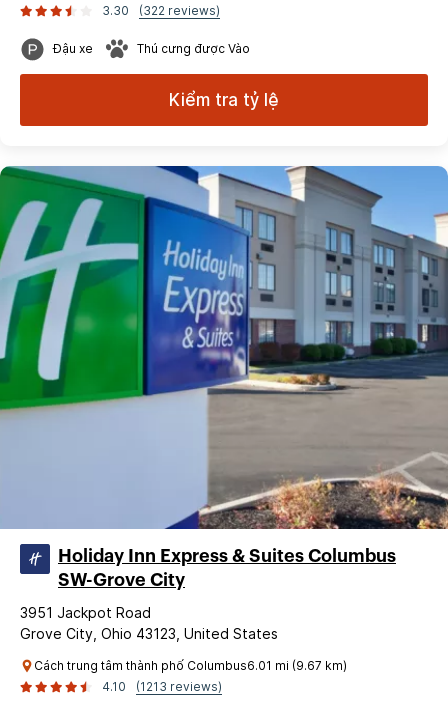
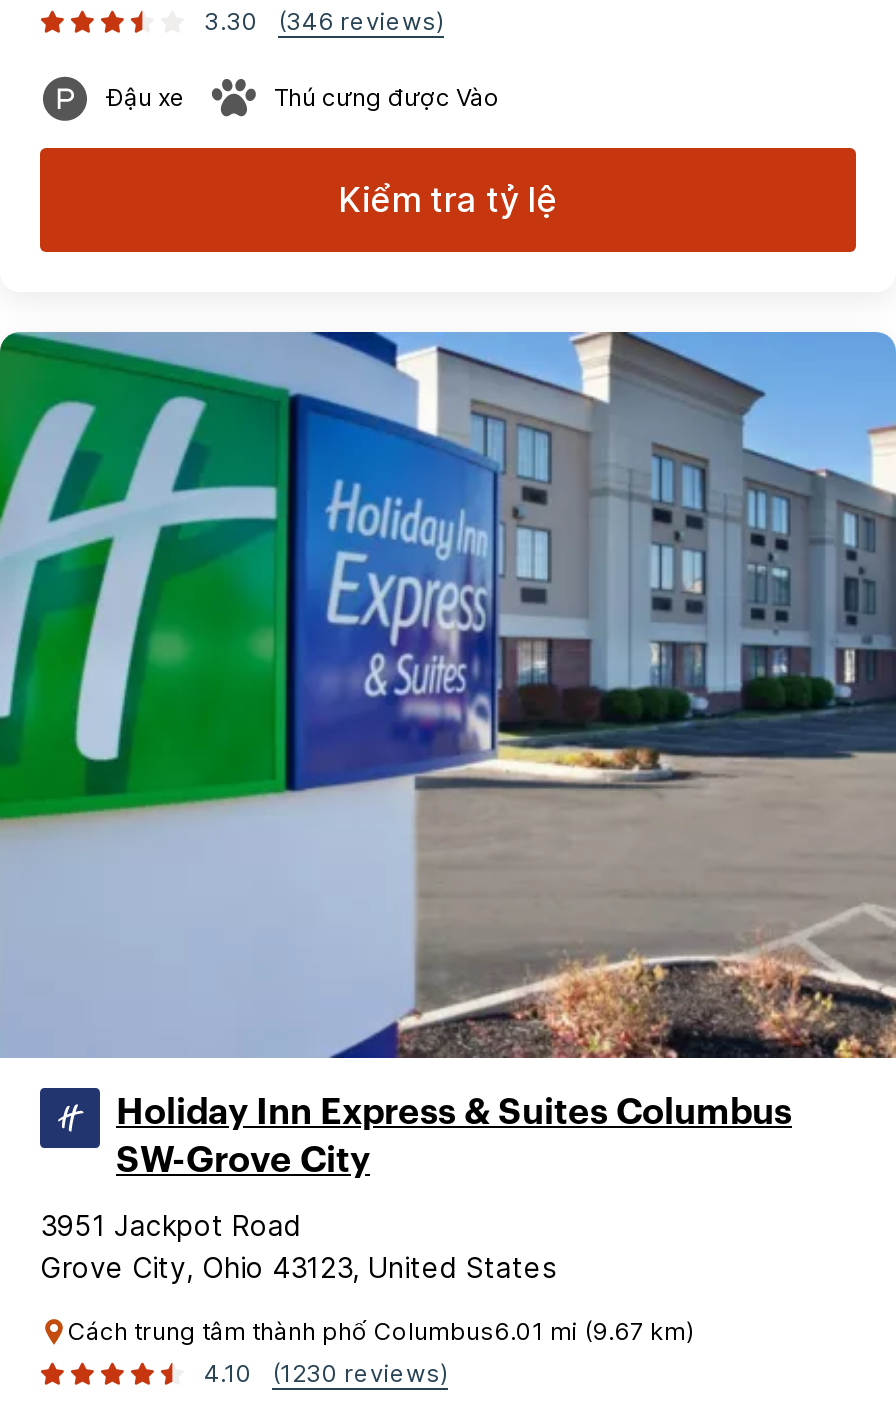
- 3.30 (322 reviews)
+ 3.30 (346 reviews)

- 4.10 (1213 reviews)
+ 4.10 (1230 reviews)
